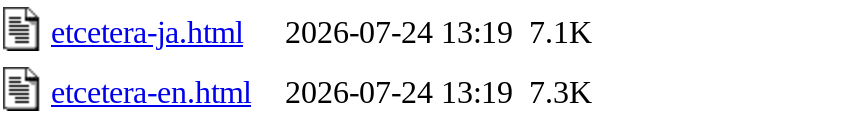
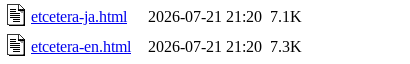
- etcetera-ja.html 2026-07-24 13:19 7.1K
+ etcetera-ja.html 2026-07-21 21:20 7.1K

- etcetera-en.html 2026-07-24 13:19 7.3K
+ etcetera-en.html 2026-07-21 21:20 7.3K
